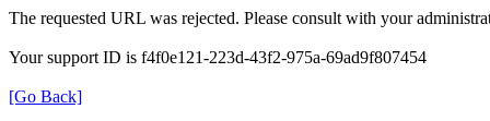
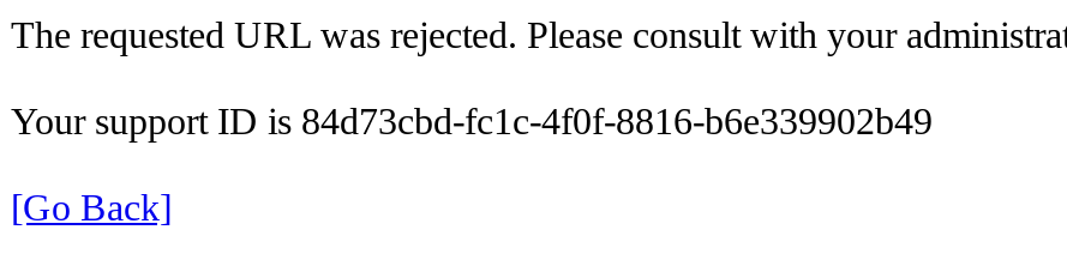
- Your support ID is f4f0e121-223d-43f2-975a-69ad9f807454
+ Your support ID is 84d73cbd-fc1c-4f0f-8816-b6e339902b49
